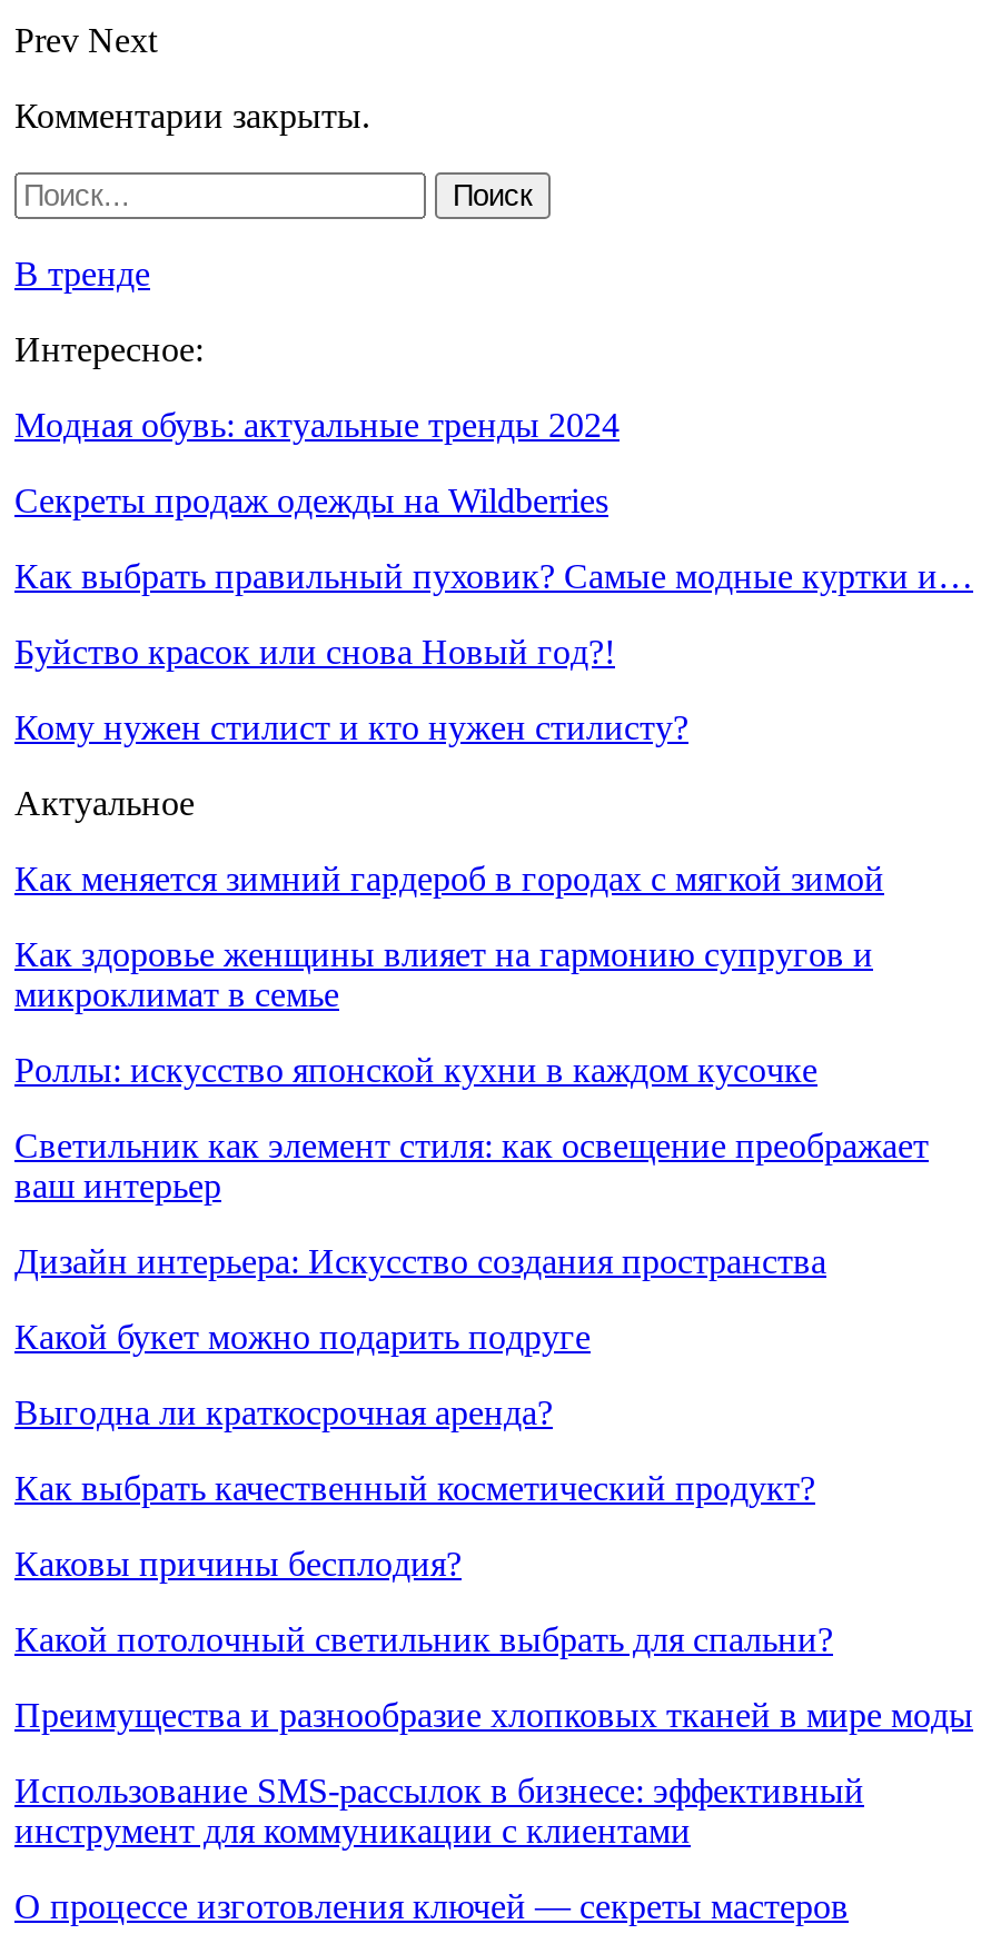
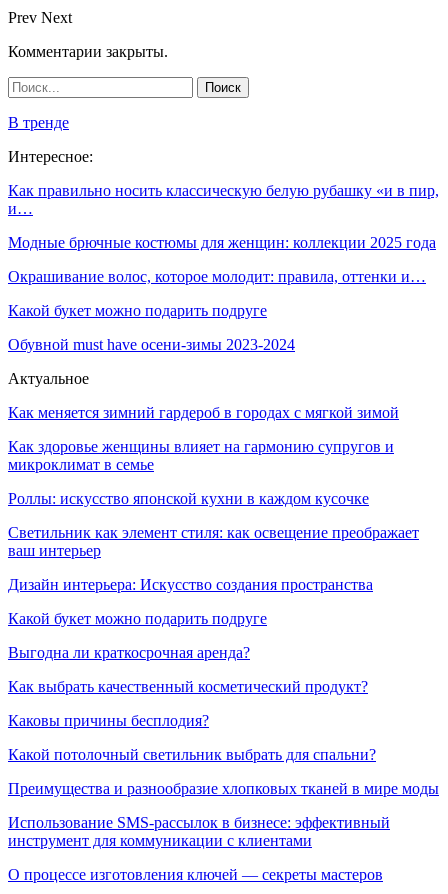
- Модная обувь: актуальные тренды 2024
+ Как правильно носить классическую белую рубашку «и в пир,
+ и…

- Секреты продаж одежды на Wildberries
+ Модные брючные костюмы для женщин: коллекции 2025 года

- Как выбрать правильный пуховик? Самые модные куртки и…
+ Окрашивание волос, которое молодит: правила, оттенки и…

- Буйство красок или снова Новый год?!
+ Какой букет можно подарить подруге

- Кому нужен стилист и кто нужен стилисту?
+ Обувной must have осени-зимы 2023-2024
